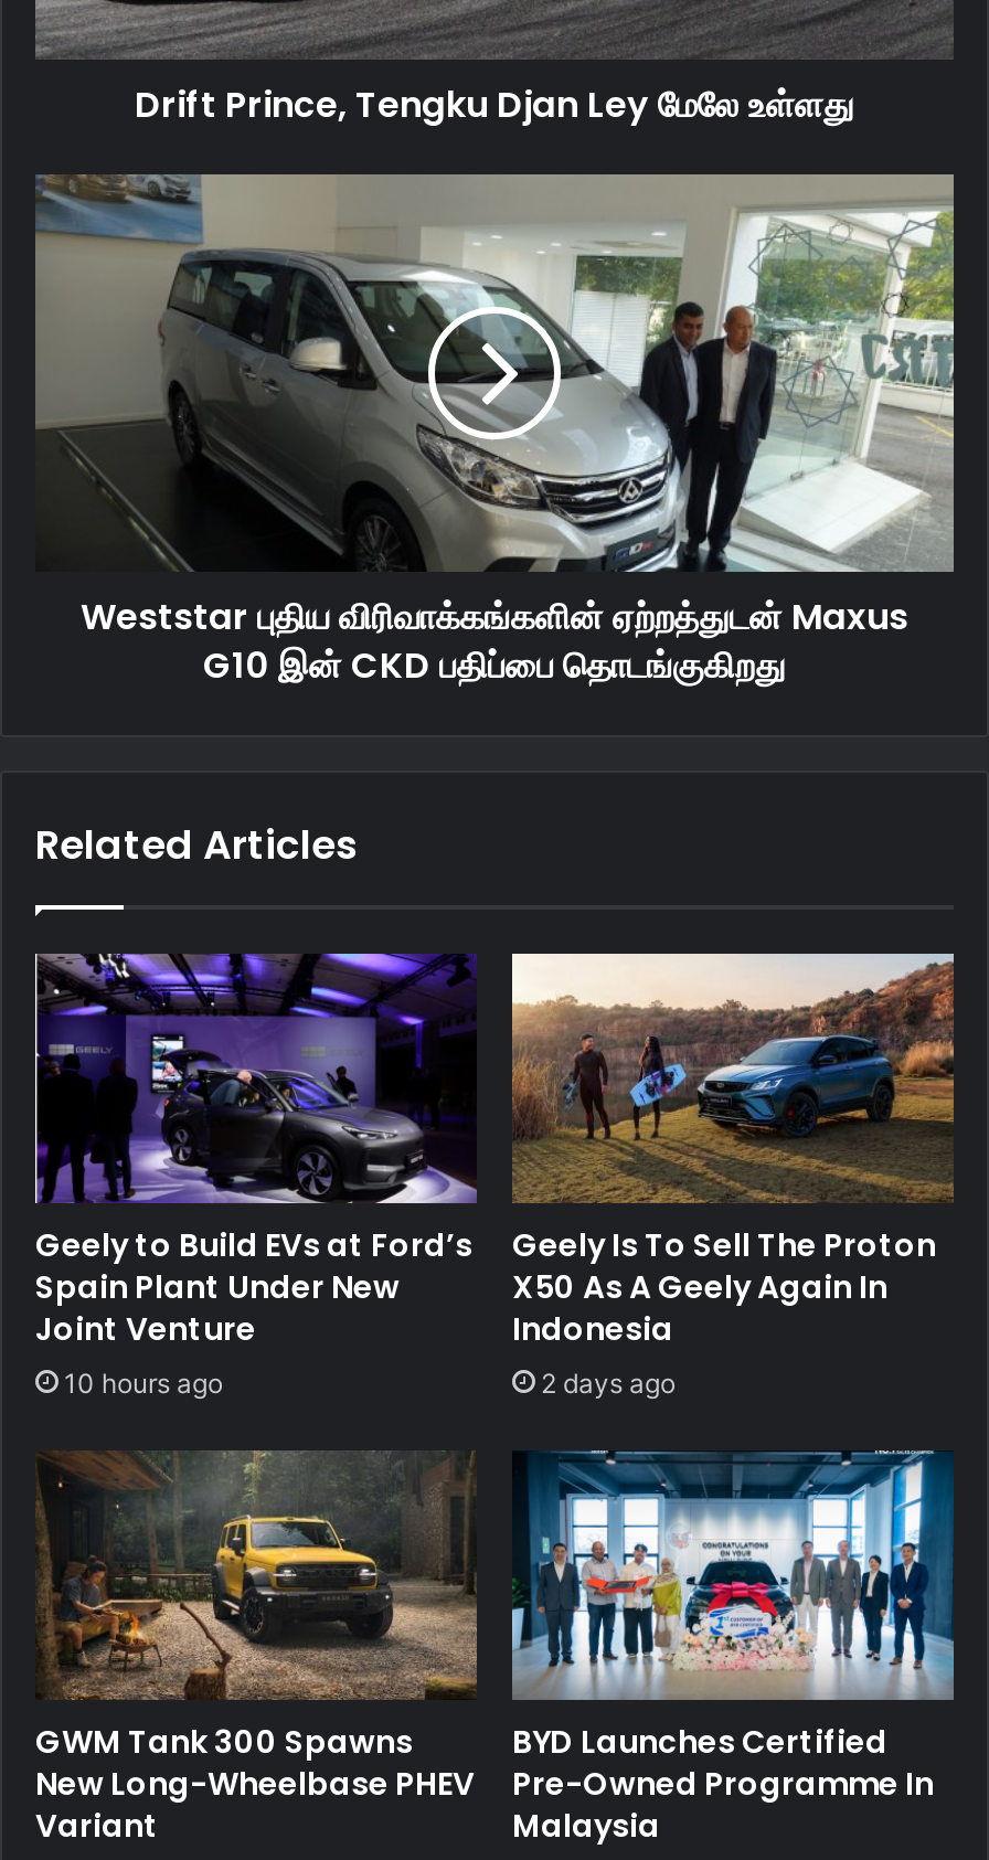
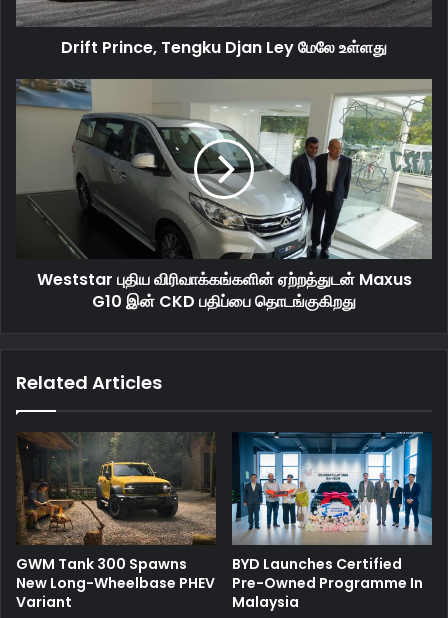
- [image]
- Geely to Build EVs at Ford’s
- Spain Plant Under New
- Joint Venture
- 10 hours ago

- [image]
- Geely Is To Sell The Proton
- X50 As A Geely Again In
- Indonesia
- 2 days ago
